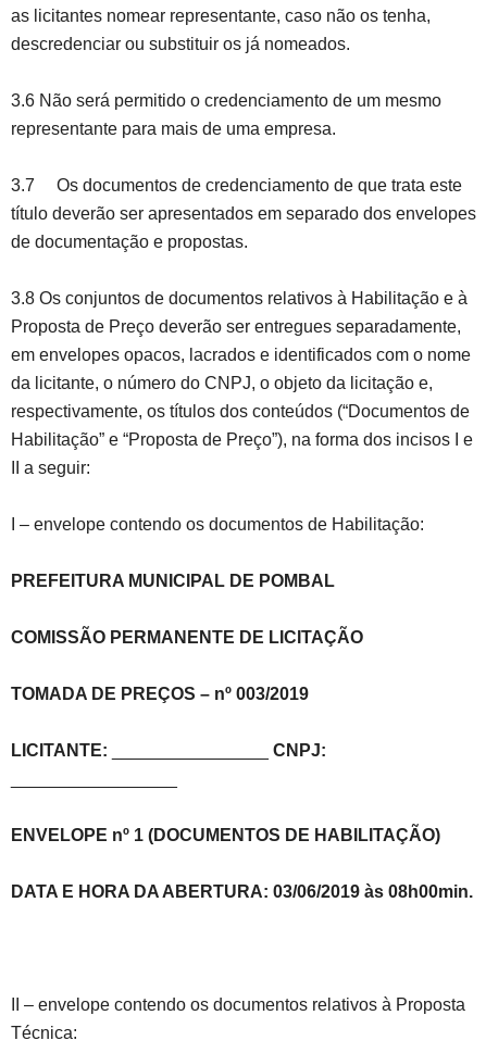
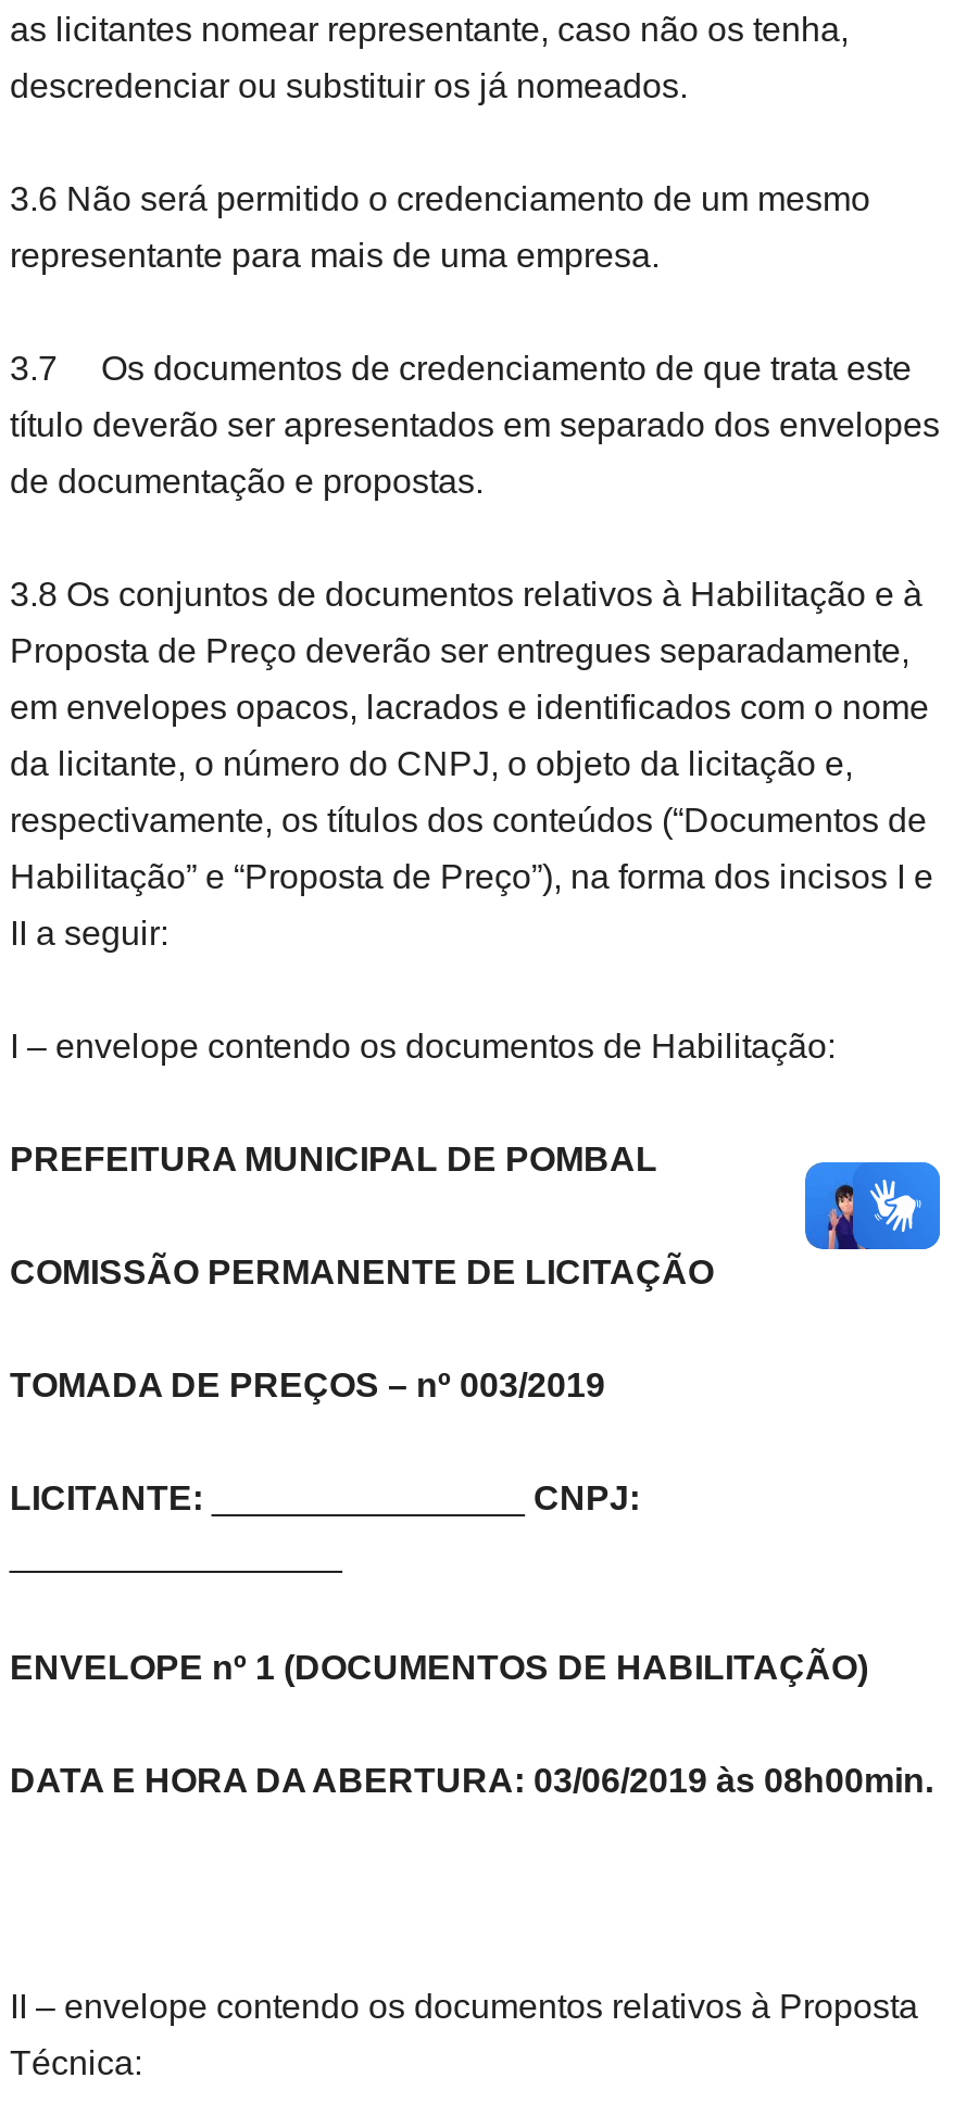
+ [image]
